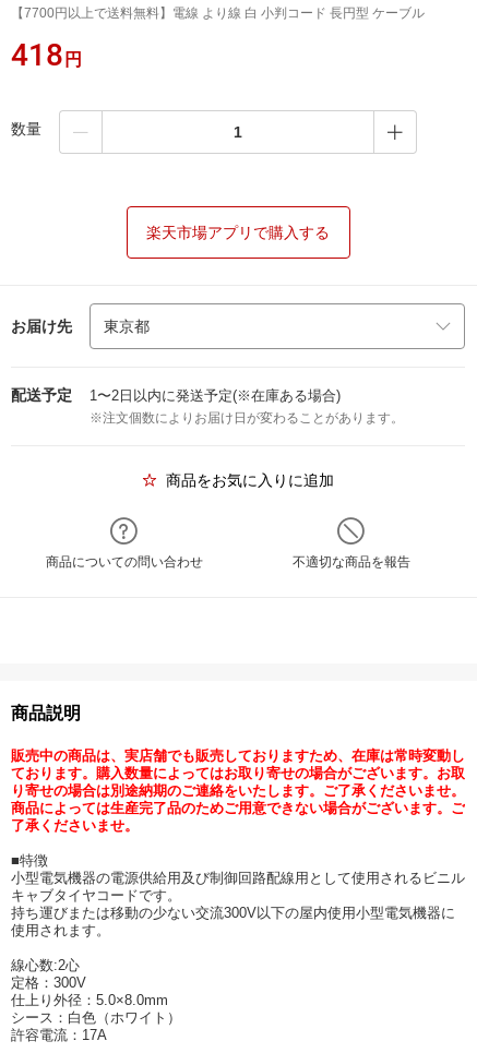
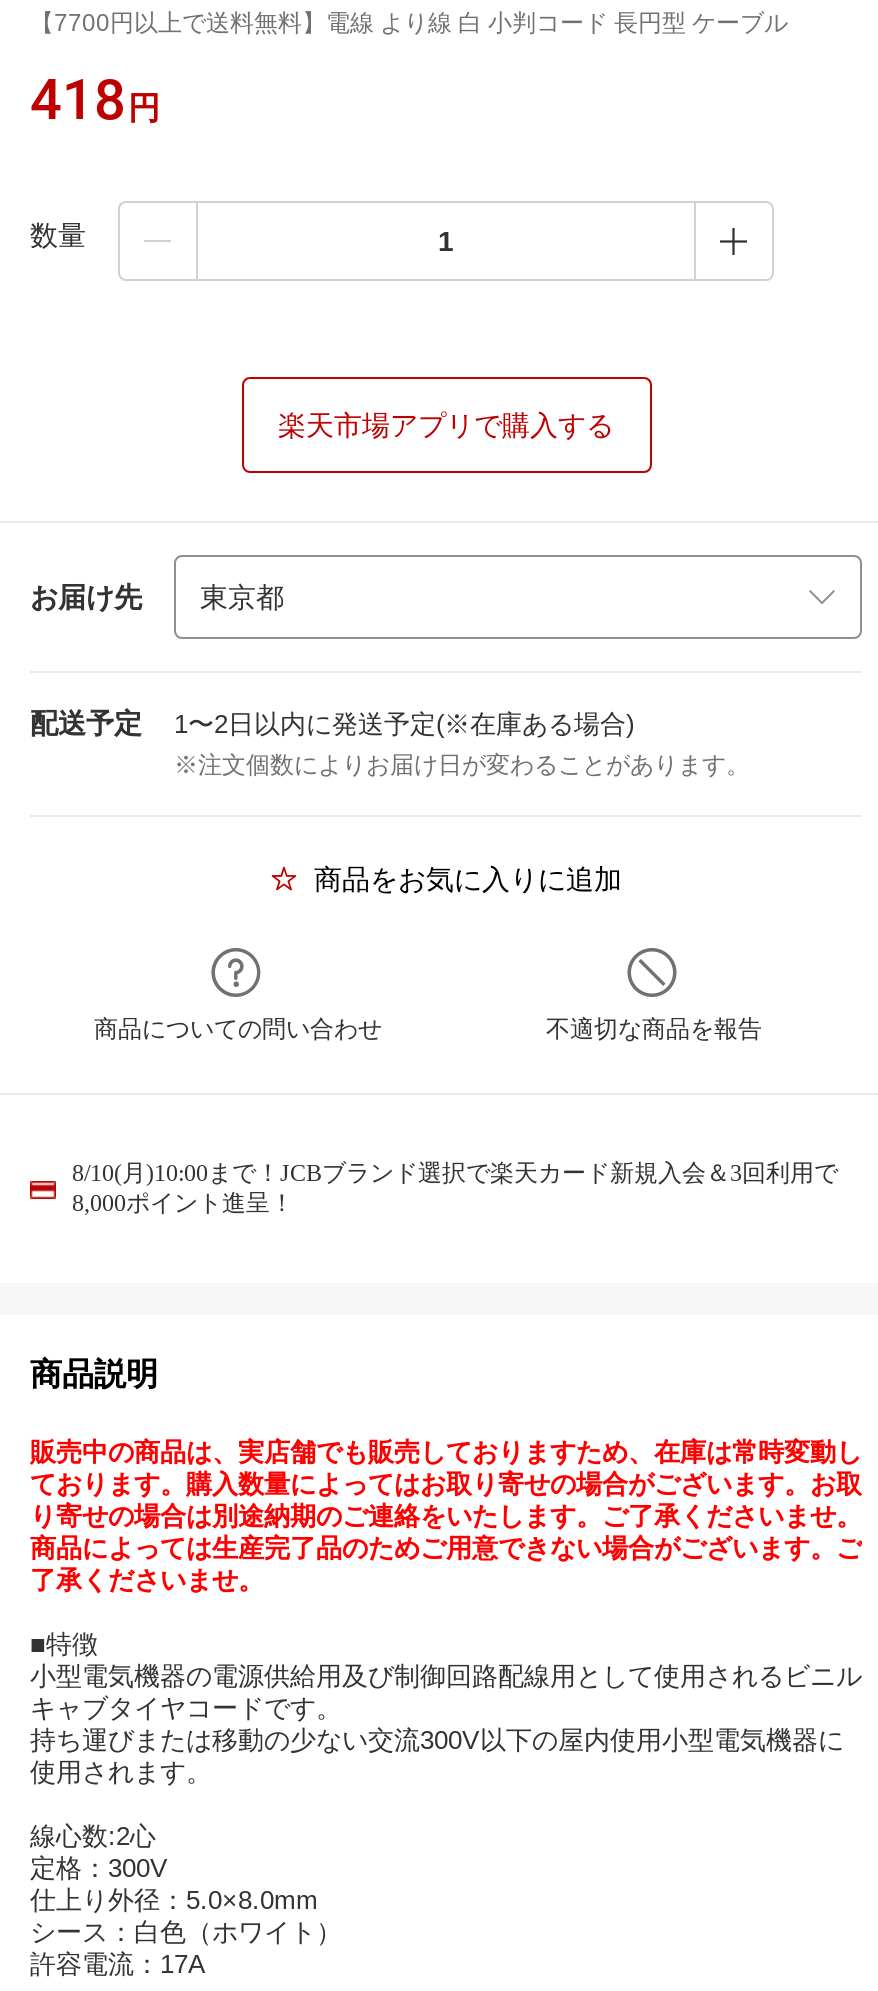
+ 8/10(月)10:00まで！JCBブランド選択で楽天カード新規入会＆3回利用で
+ 8,000ポイント進呈！
